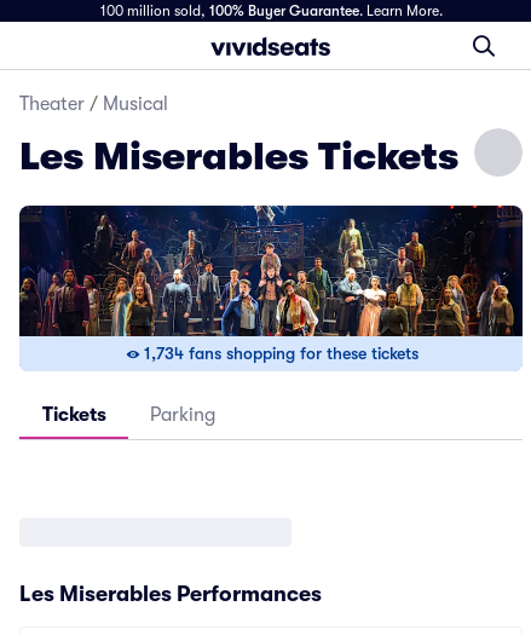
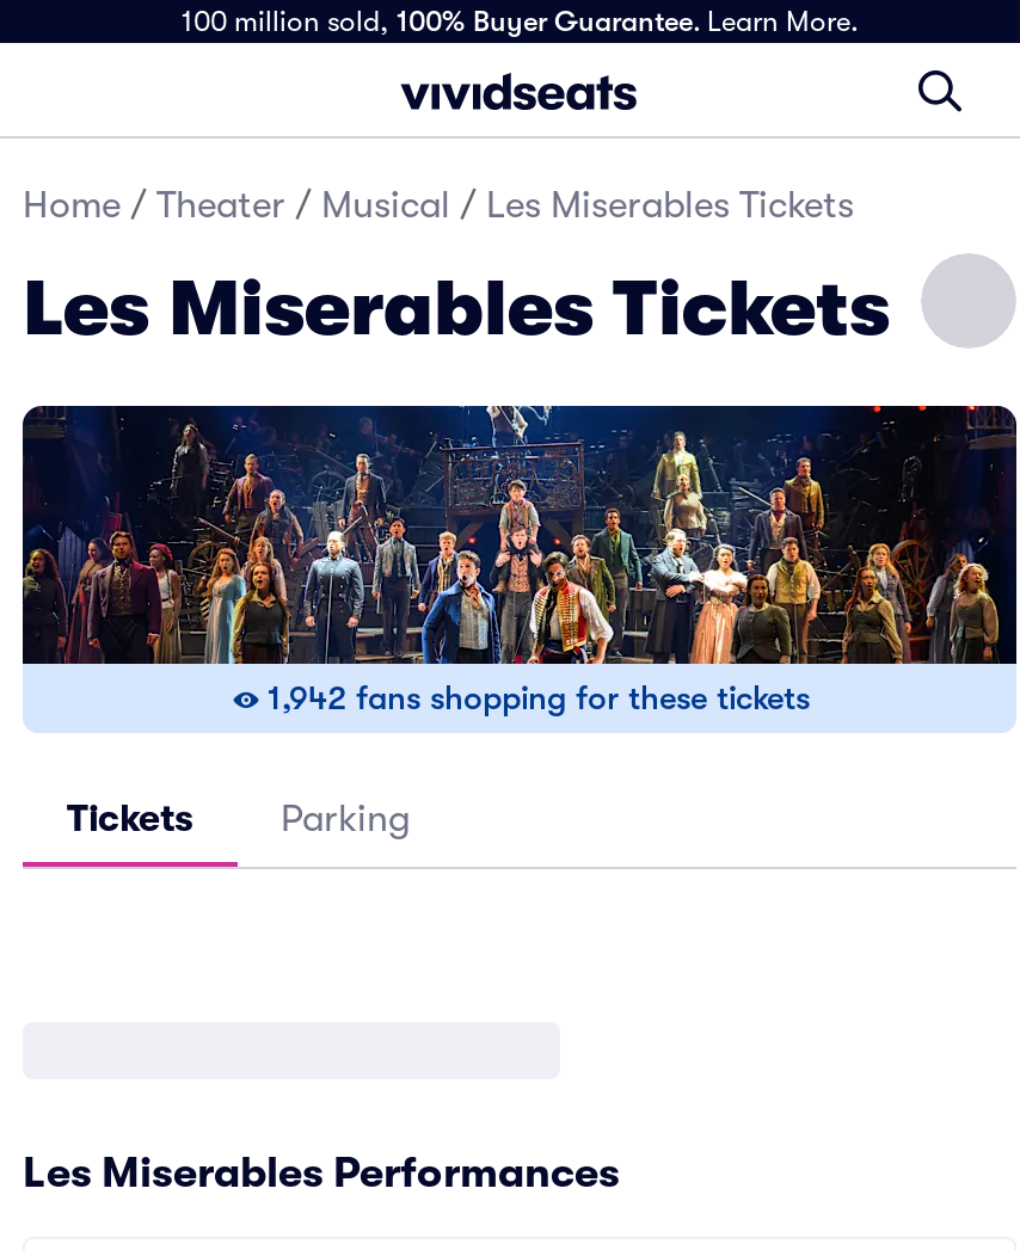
- Theater / Musical
+ Home / Theater / Musical / Les Miserables Tickets

- 1,734 fans shopping for these tickets
+ 1,942 fans shopping for these tickets
